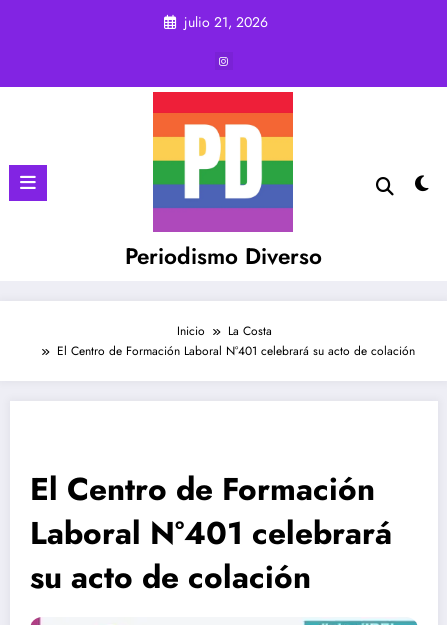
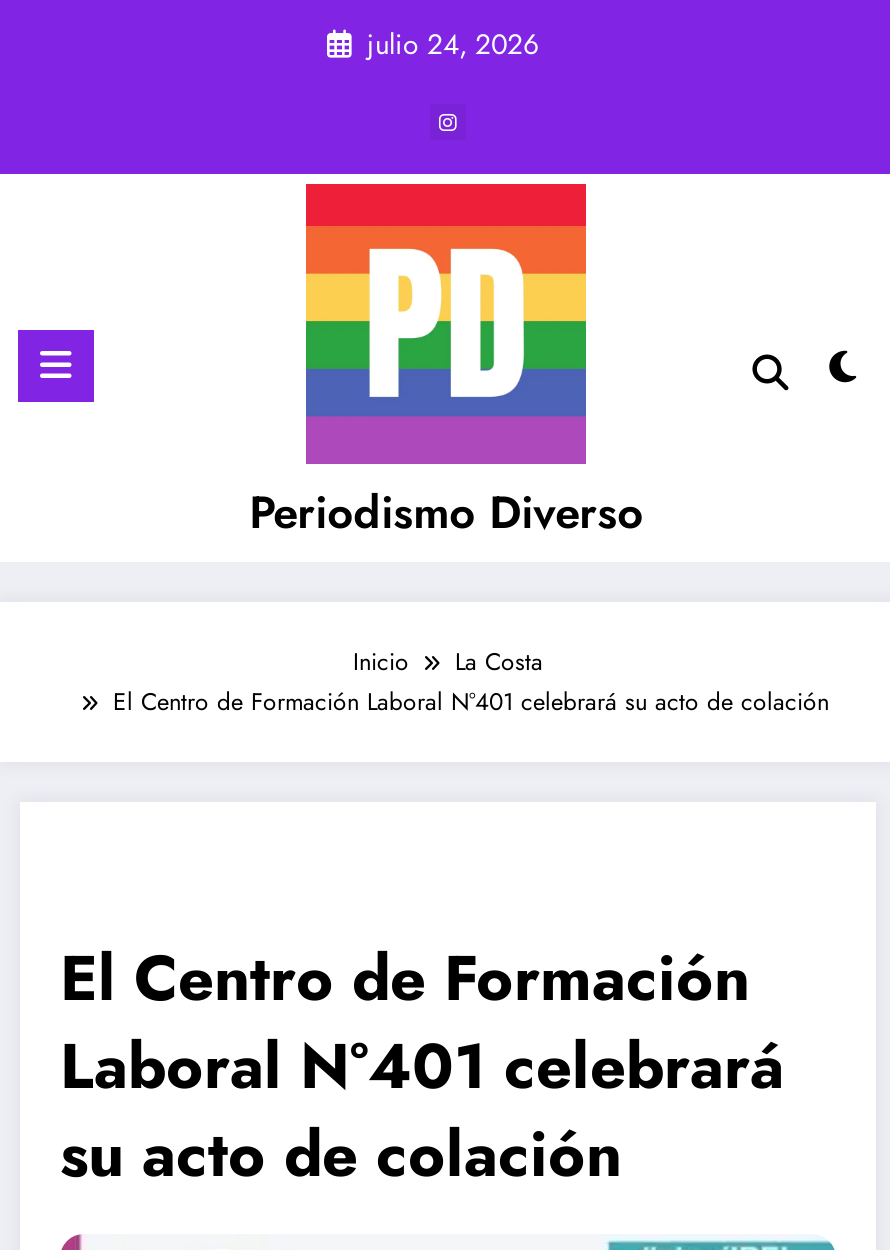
- julio 21, 2026
+ julio 24, 2026
